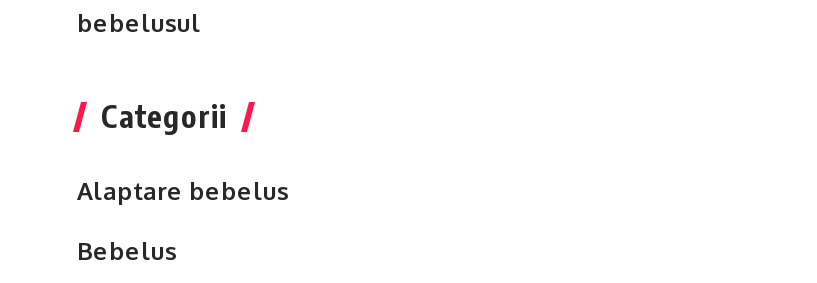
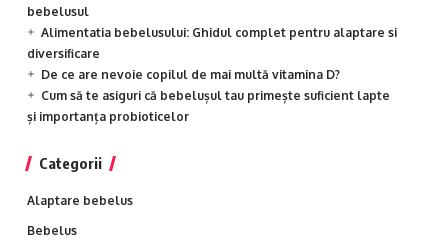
+ Alimentatia bebelusului: Ghidul complet pentru alaptare si
+ diversificare
+ De ce are nevoie copilul de mai multă vitamina D?
+ Cum să te asiguri că bebelușul tau primește suficient lapte
+ și importanța probioticelor
